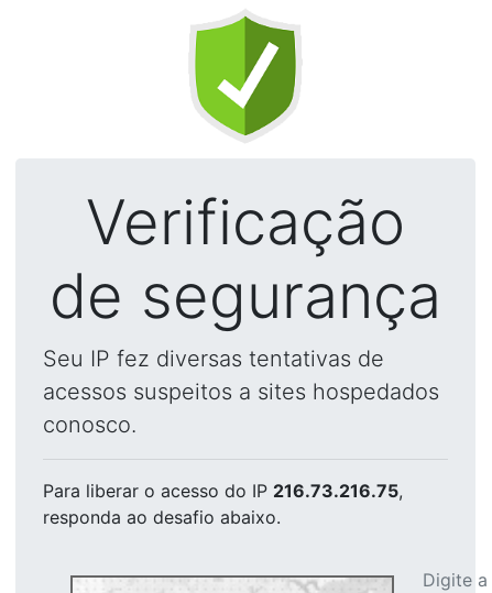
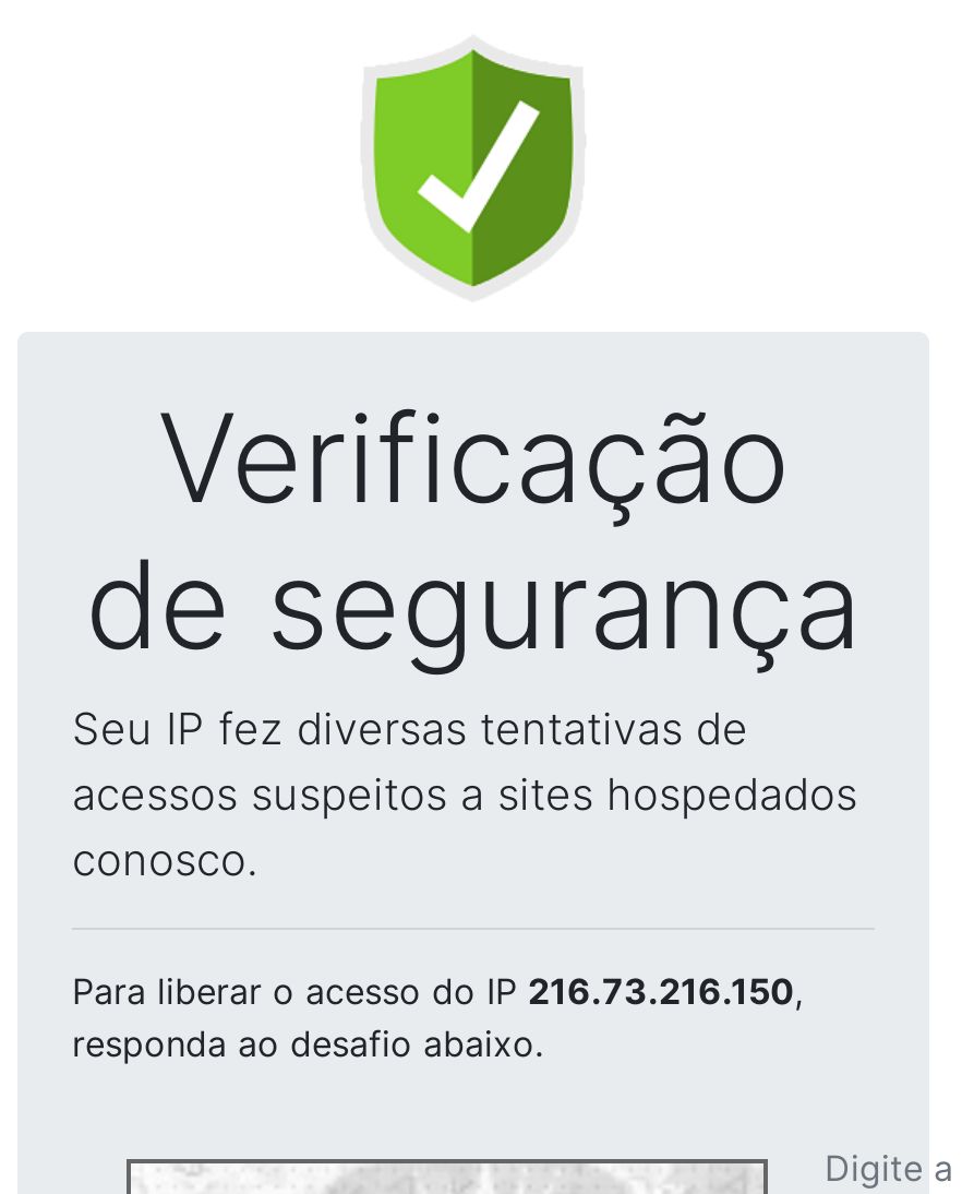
- Para liberar o acesso do IP 216.73.216.75,
+ Para liberar o acesso do IP 216.73.216.150,
